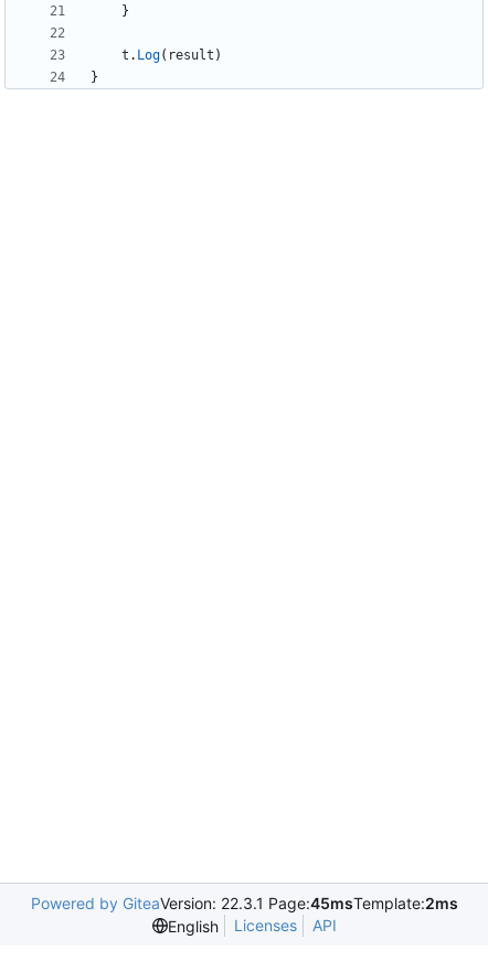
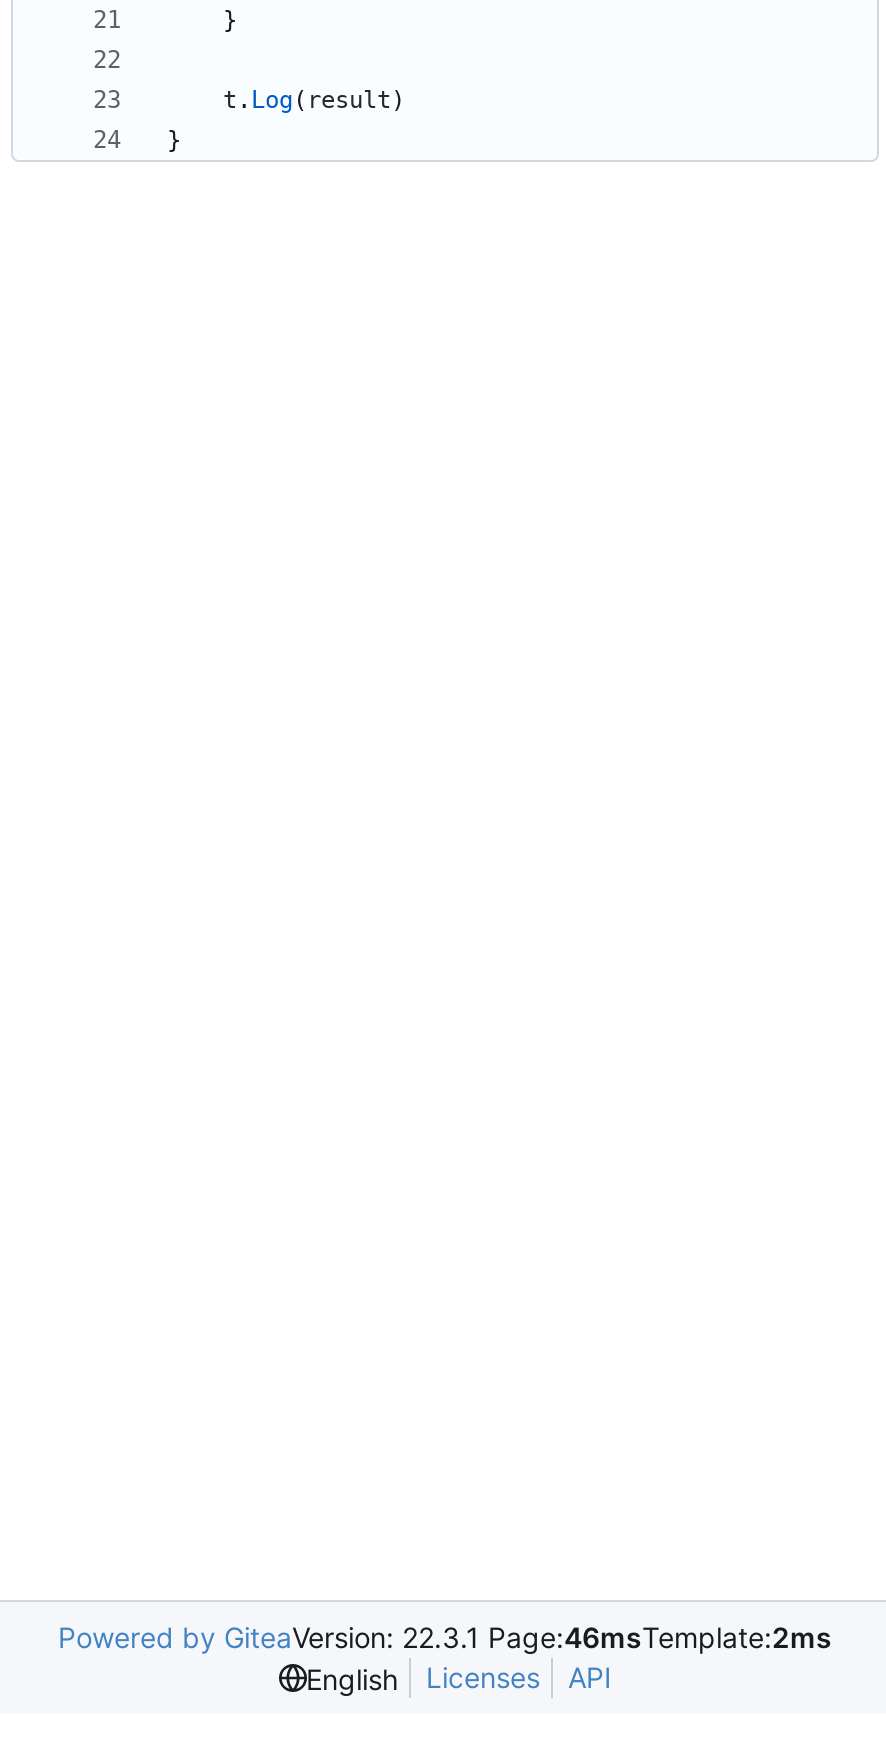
- Powered by GiteaVersion: 22.3.1 Page:45msTemplate:2ms
+ Powered by GiteaVersion: 22.3.1 Page:46msTemplate:2ms
